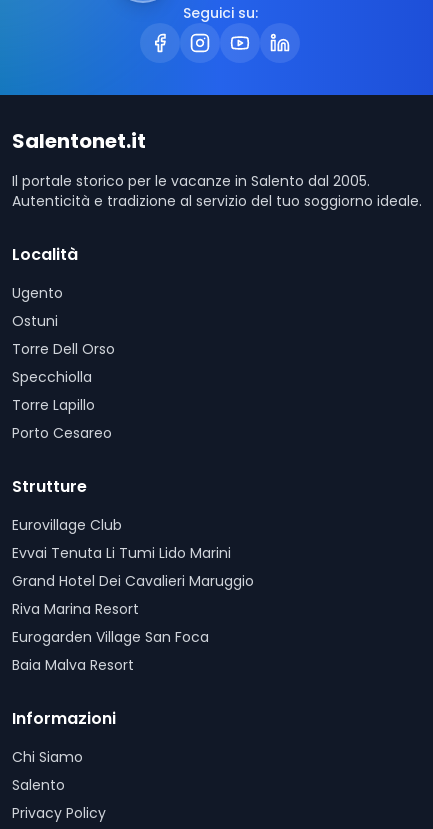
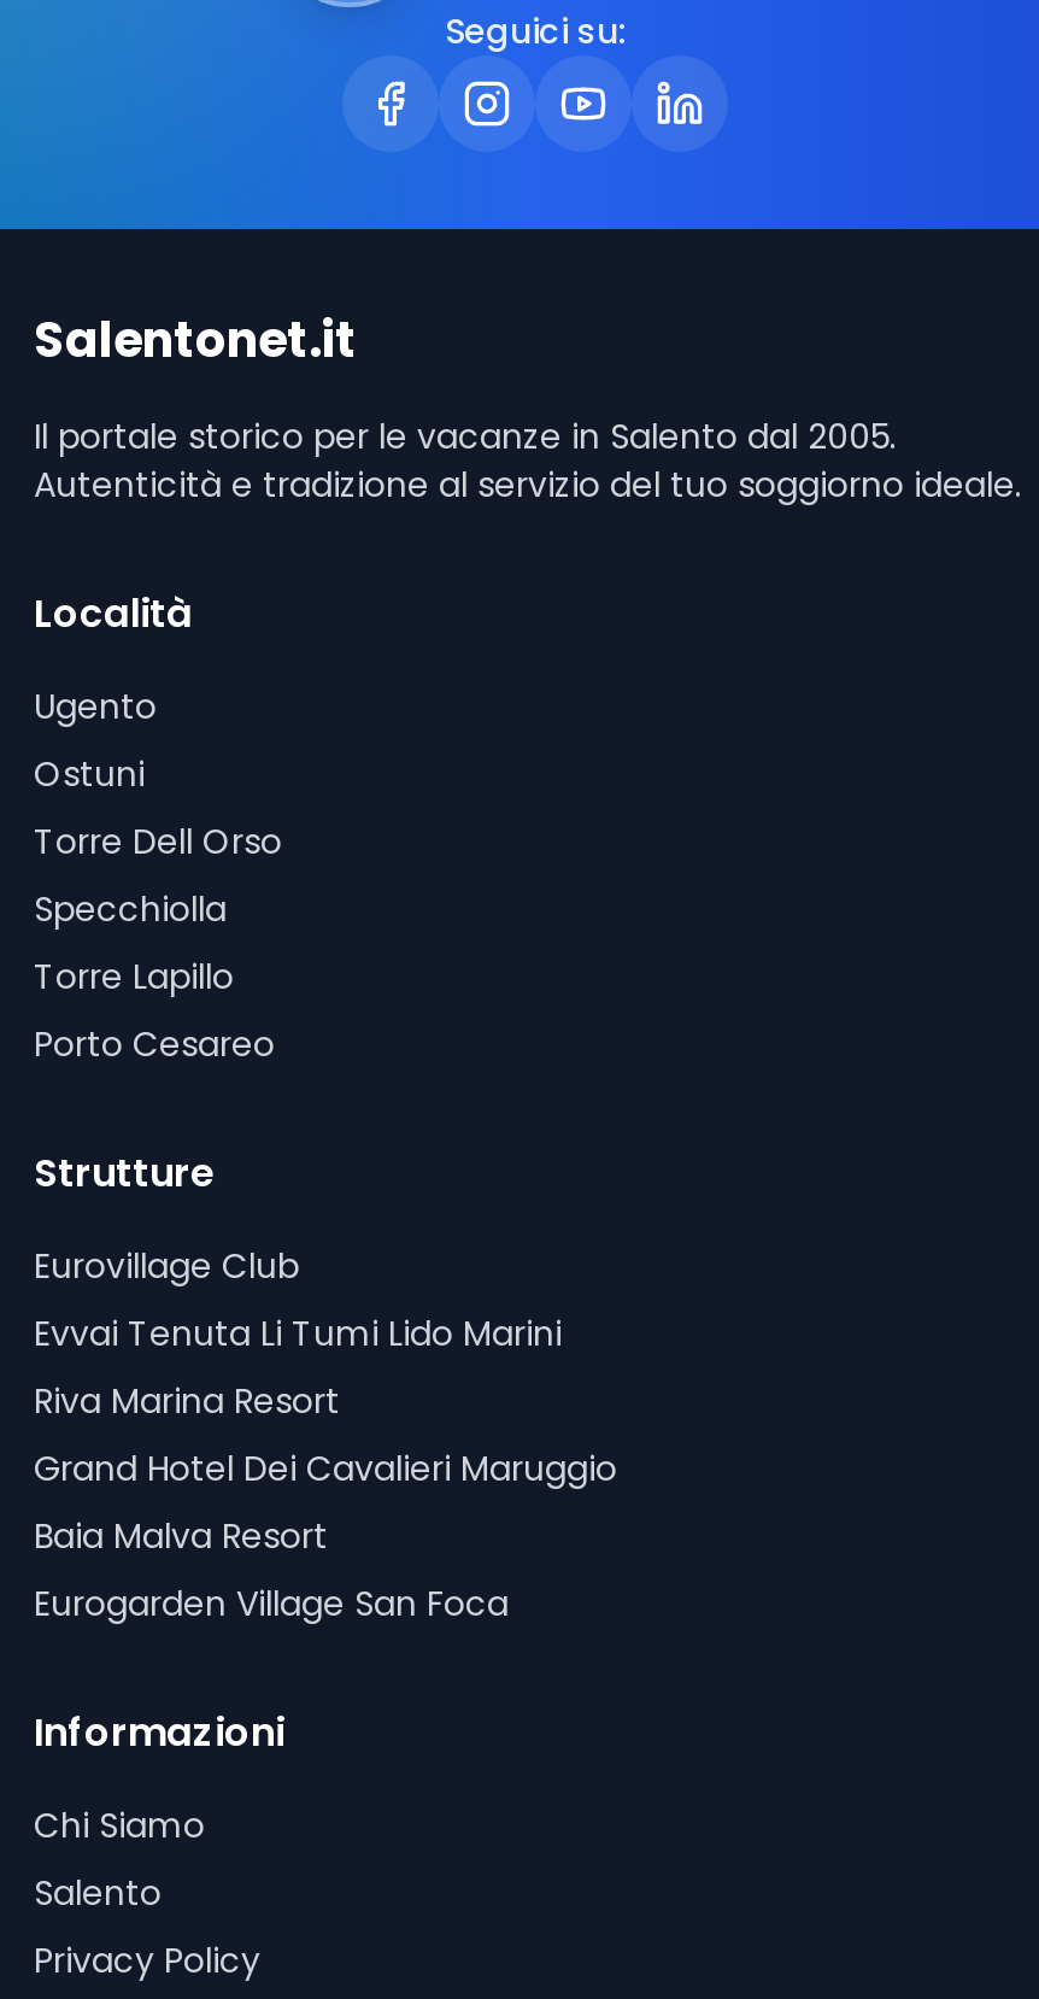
moved down: Grand Hotel Dei Cavalieri Maruggio

moved up: Riva Marina Resort

moved down: Eurogarden Village San Foca

moved up: Baia Malva Resort
